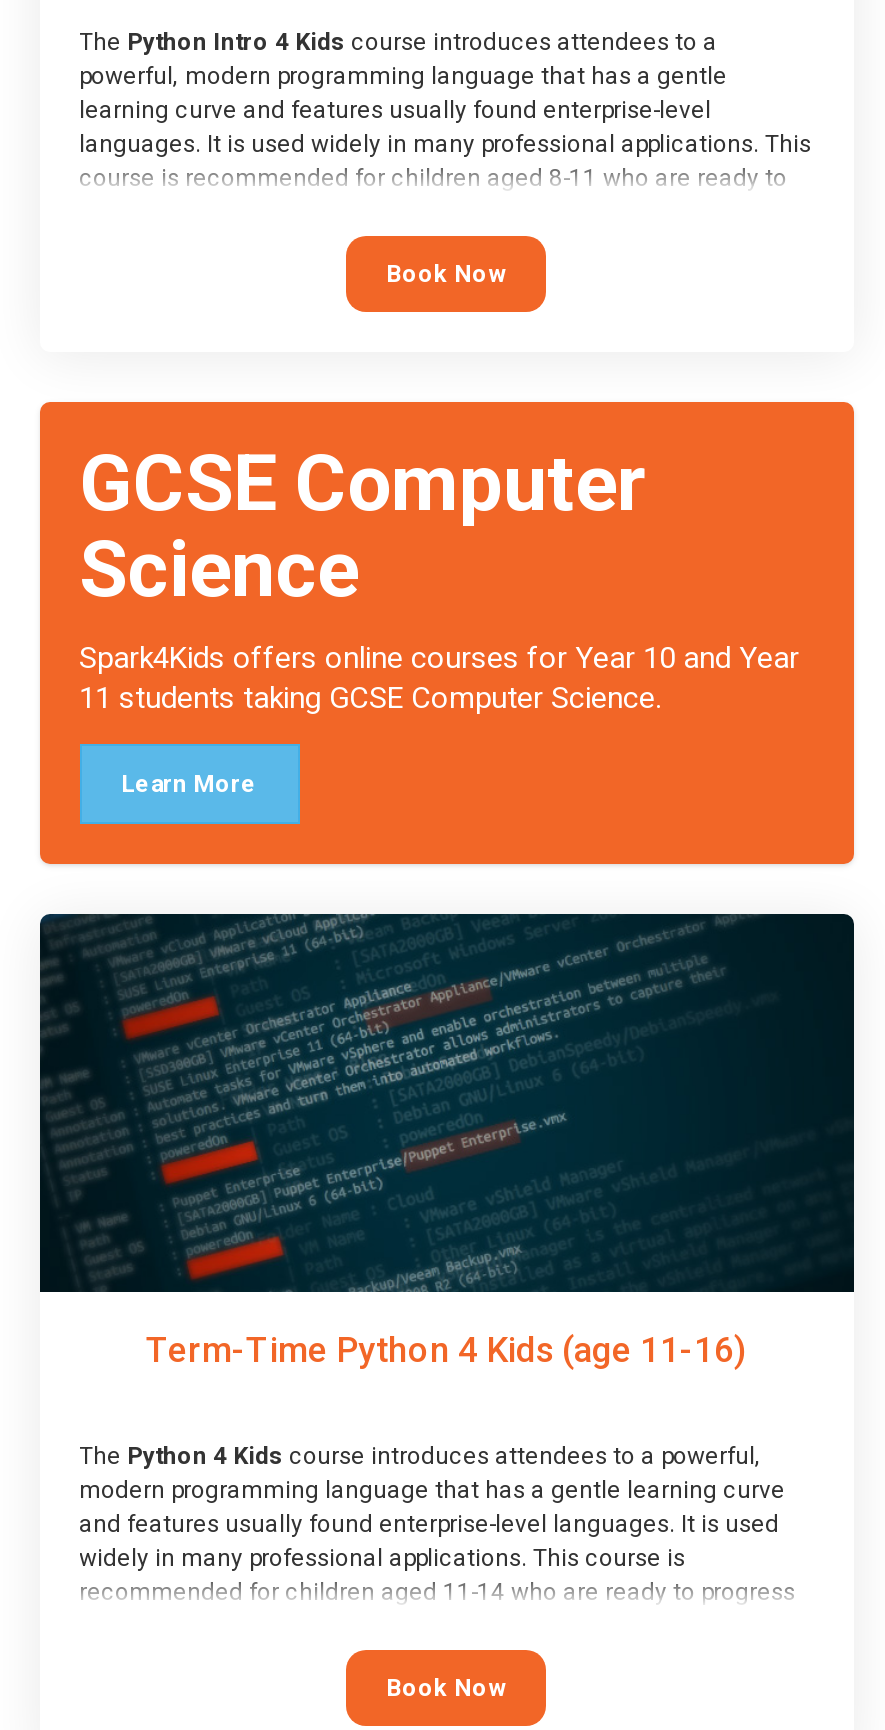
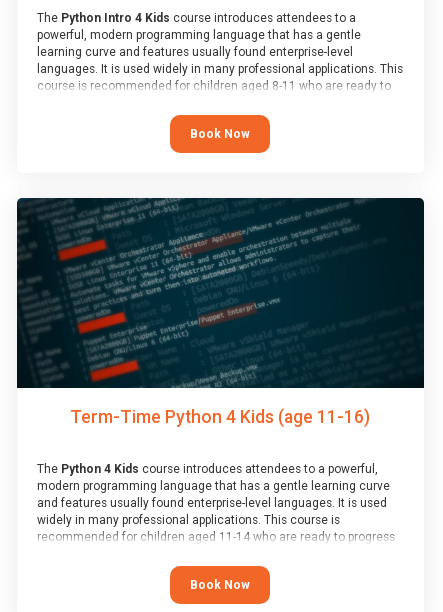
- [image]
- GCSE Computer
- Science
- Spark4Kids offers online courses for Year 10 and Year
- 11 students taking GCSE Computer Science.
- Learn More
